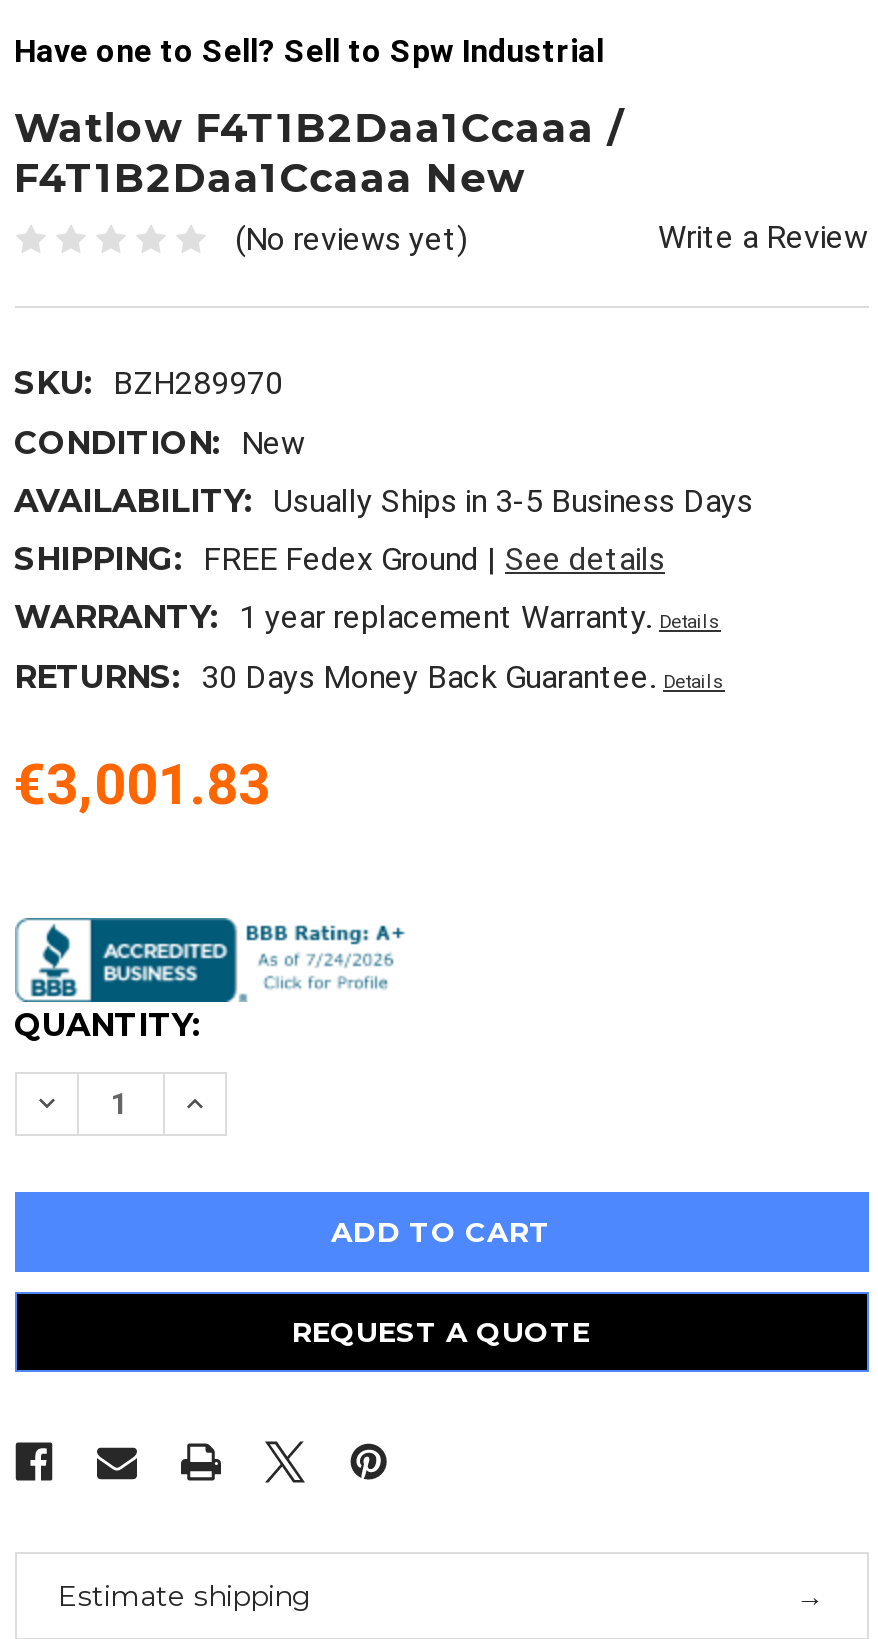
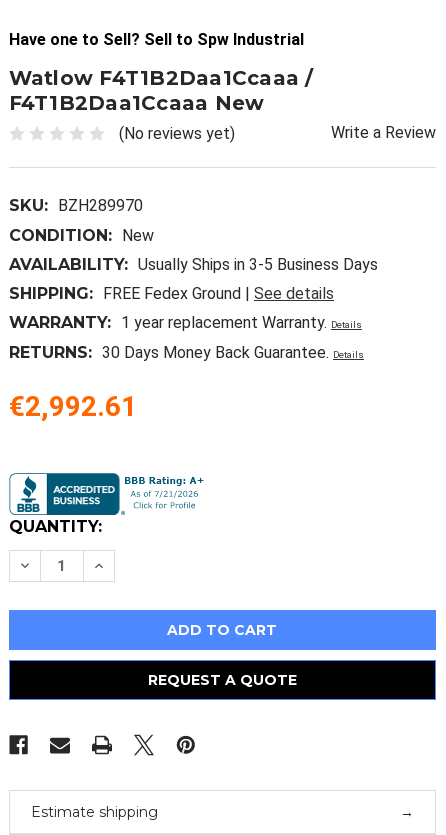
- €3,001.83
+ €2,992.61
